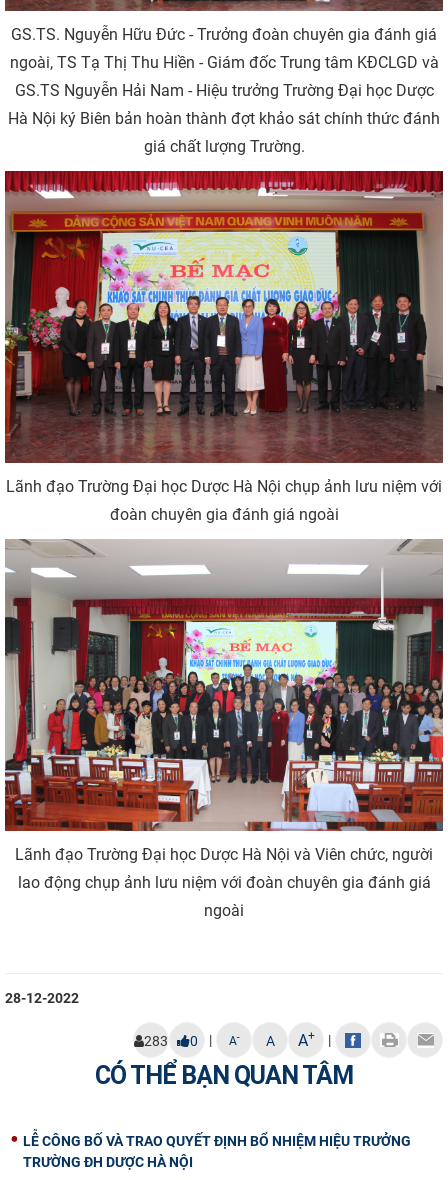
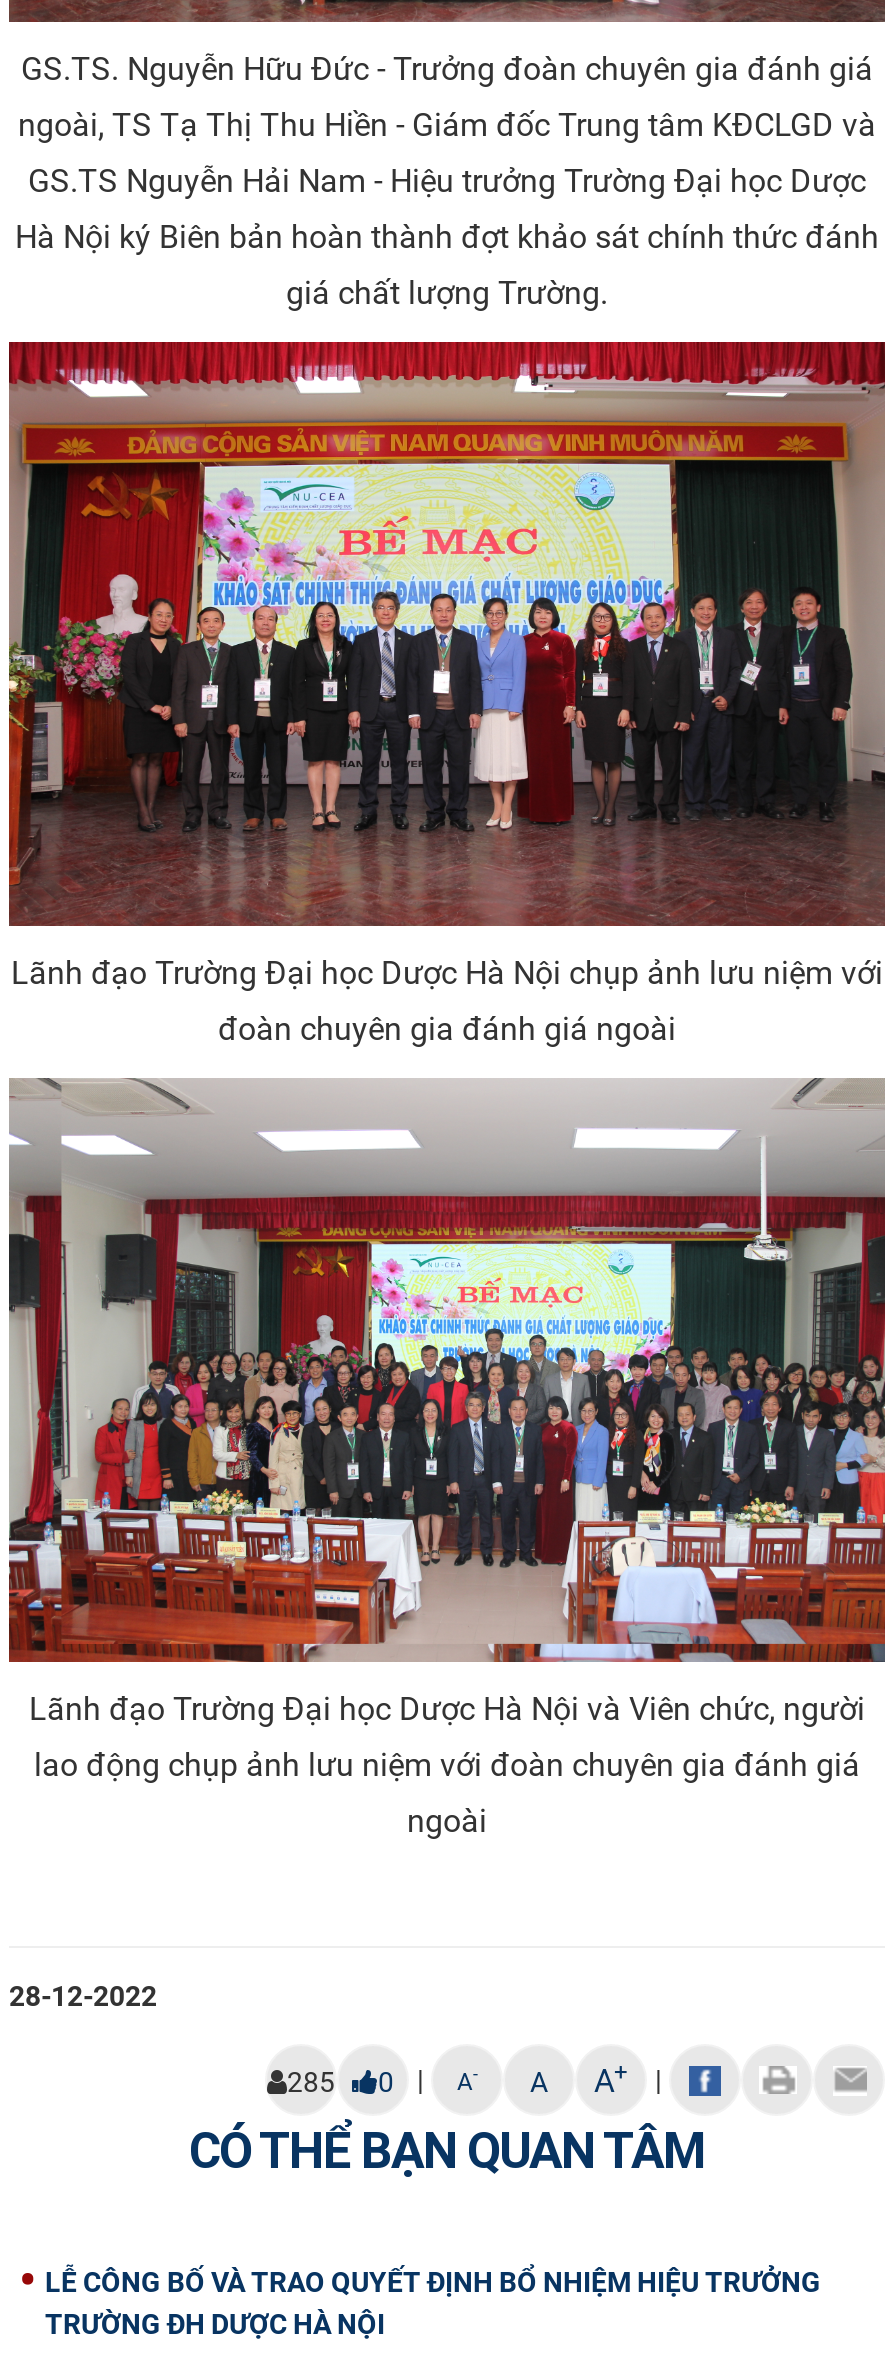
- 283
+ 285
